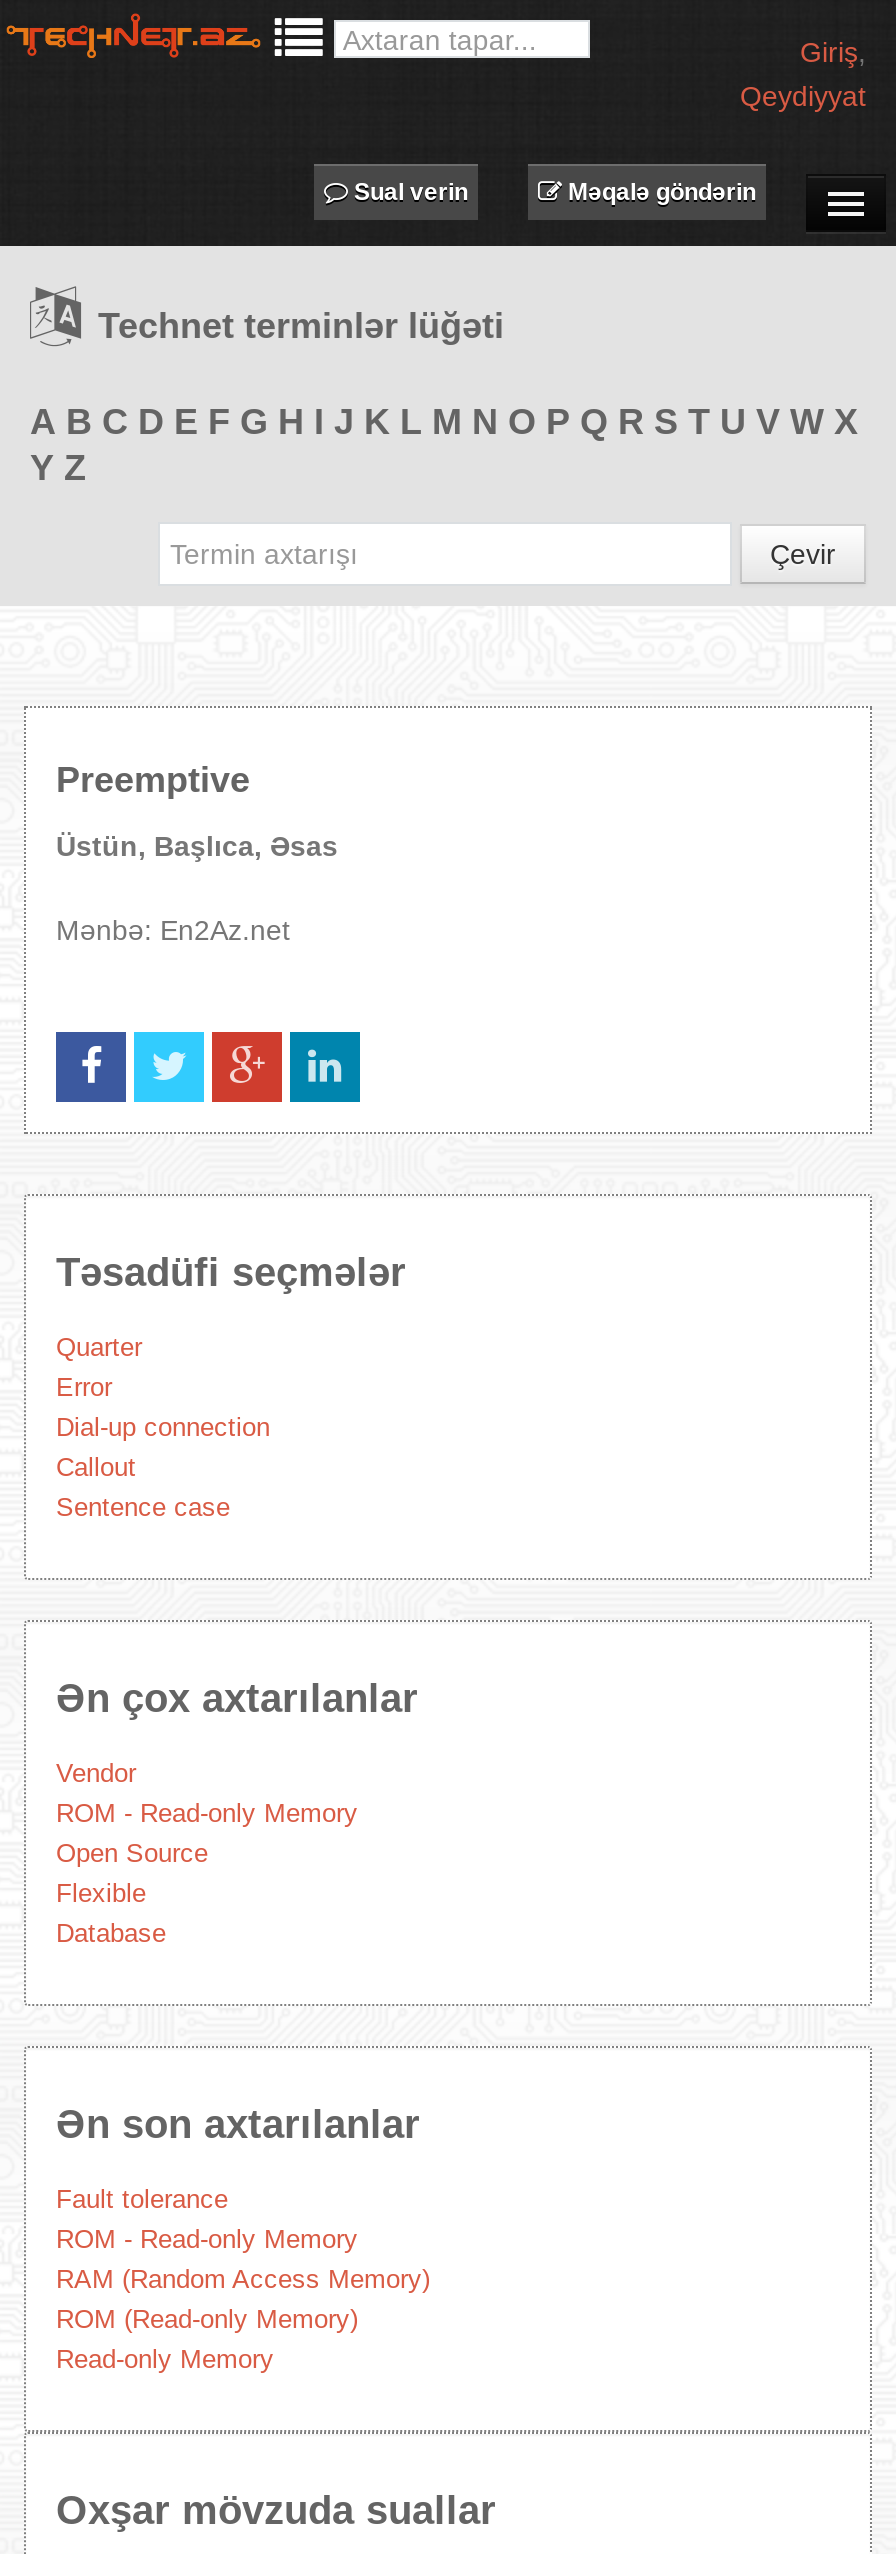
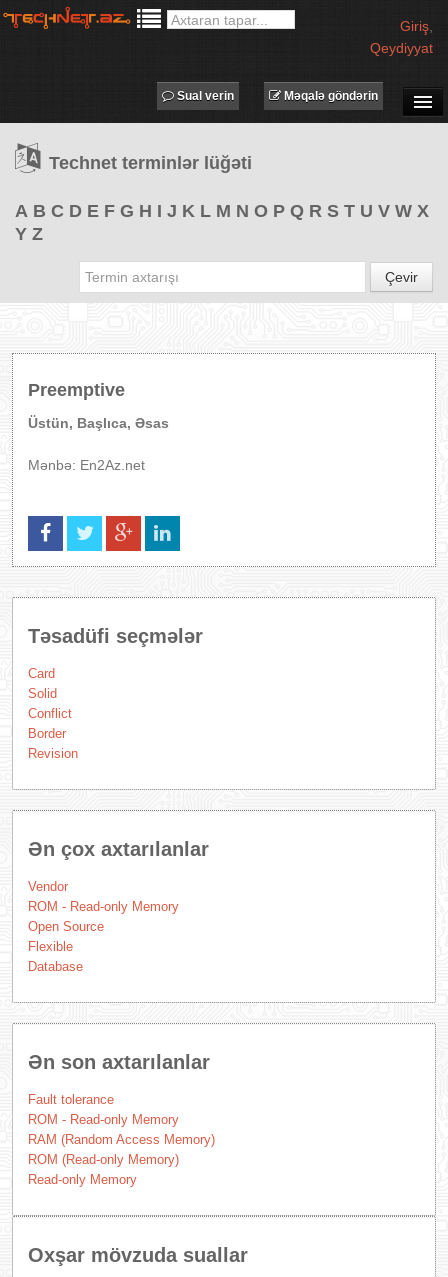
- Quarter
- Error
- Dial-up connection
- Callout
- Sentence case
+ Card
+ Solid
+ Conflict
+ Border
+ Revision
